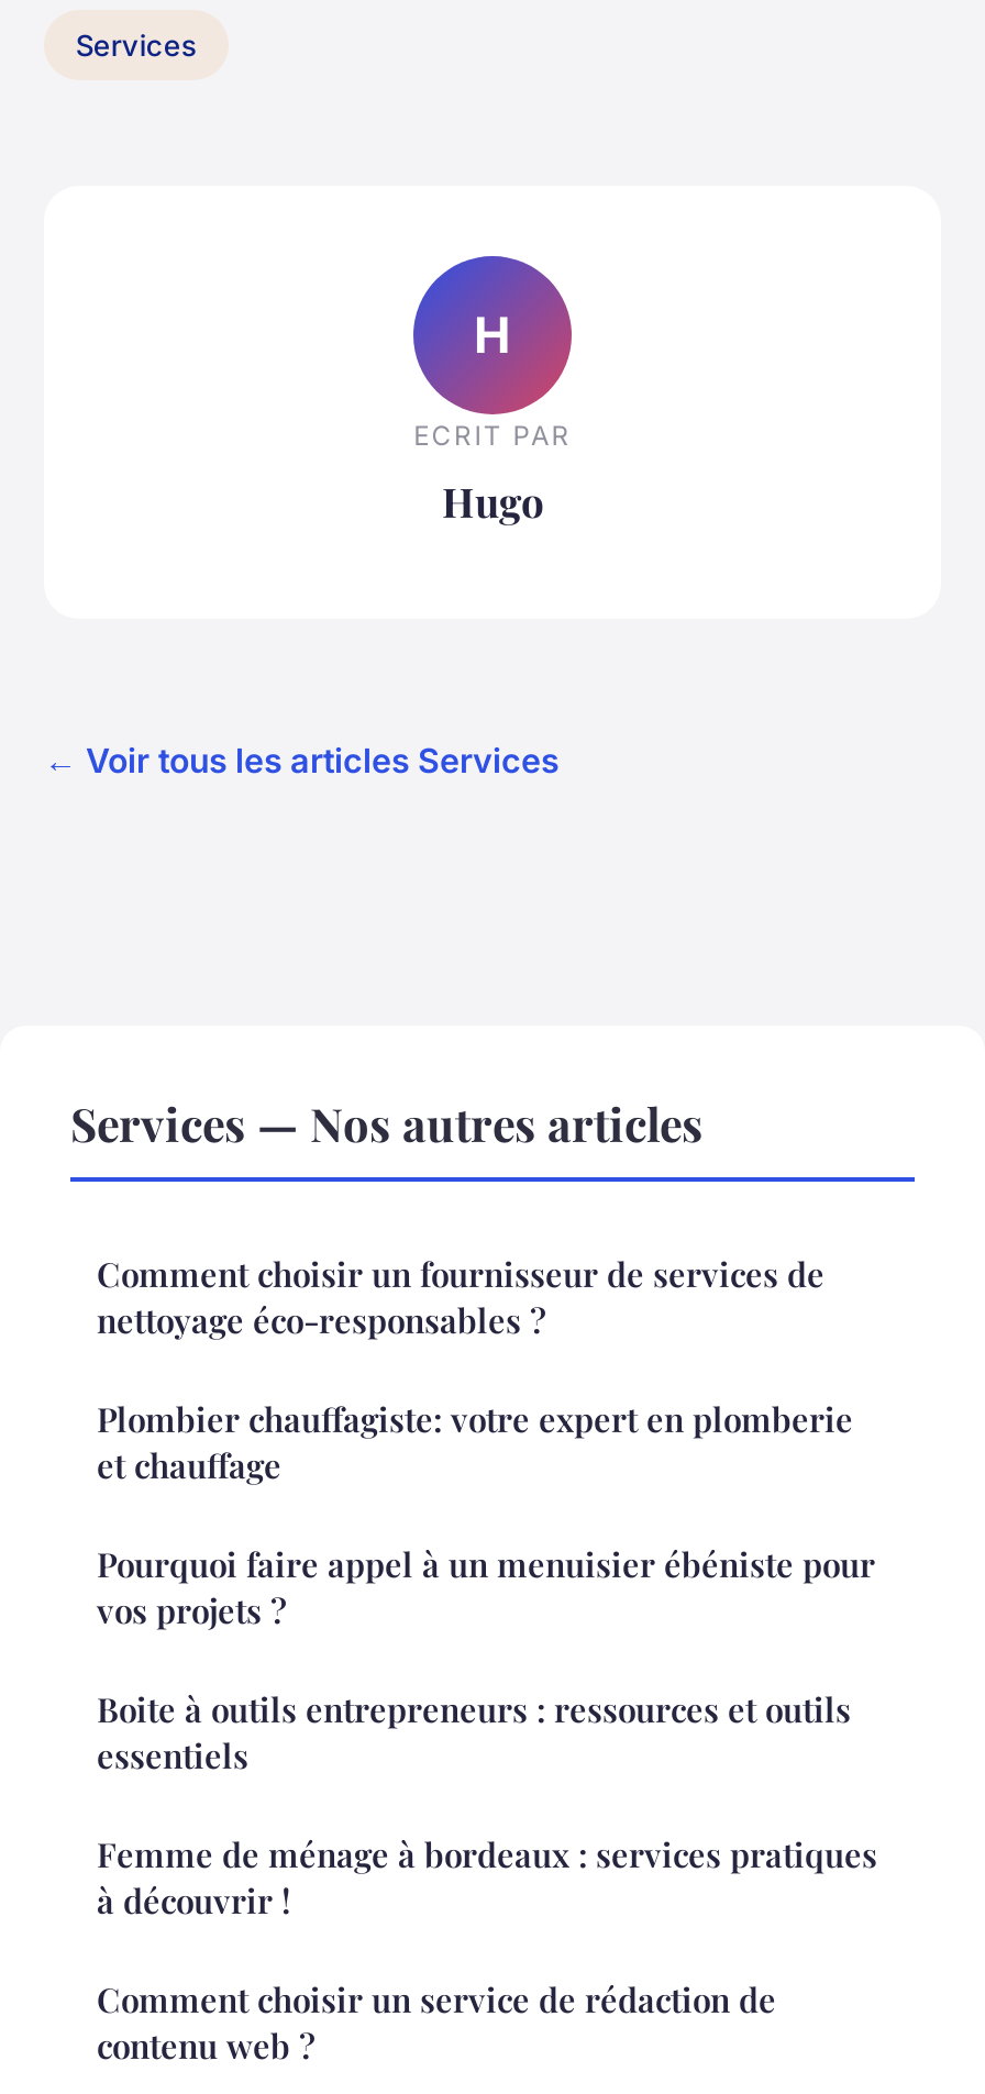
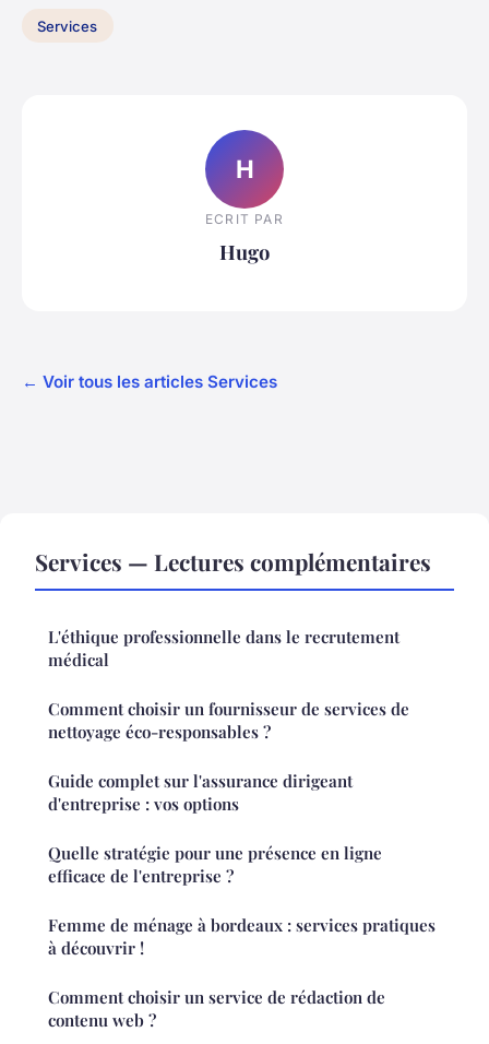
- Services — Nos autres articles
+ Services — Lectures complémentaires
+ L'éthique professionnelle dans le recrutement
+ médical

moved down: Comment choisir un fournisseur de services de | nettoyage éco-responsables ?

- Plombier chauffagiste: votre expert en plomberie
- et chauffage
- Pourquoi faire appel à un menuisier ébéniste pour
- vos projets ?
- Boite à outils entrepreneurs : ressources et outils
- essentiels
+ Guide complet sur l'assurance dirigeant
+ d'entreprise : vos options
+ Quelle stratégie pour une présence en ligne
+ efficace de l'entreprise ?
